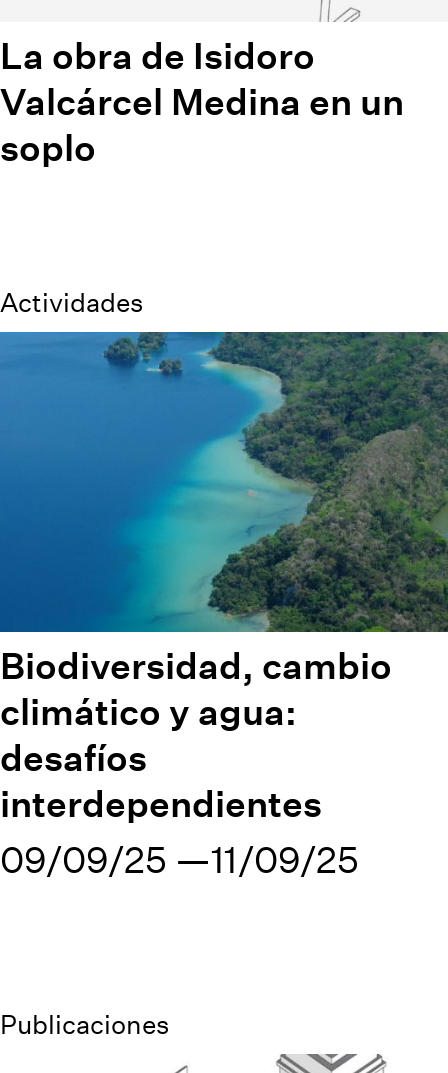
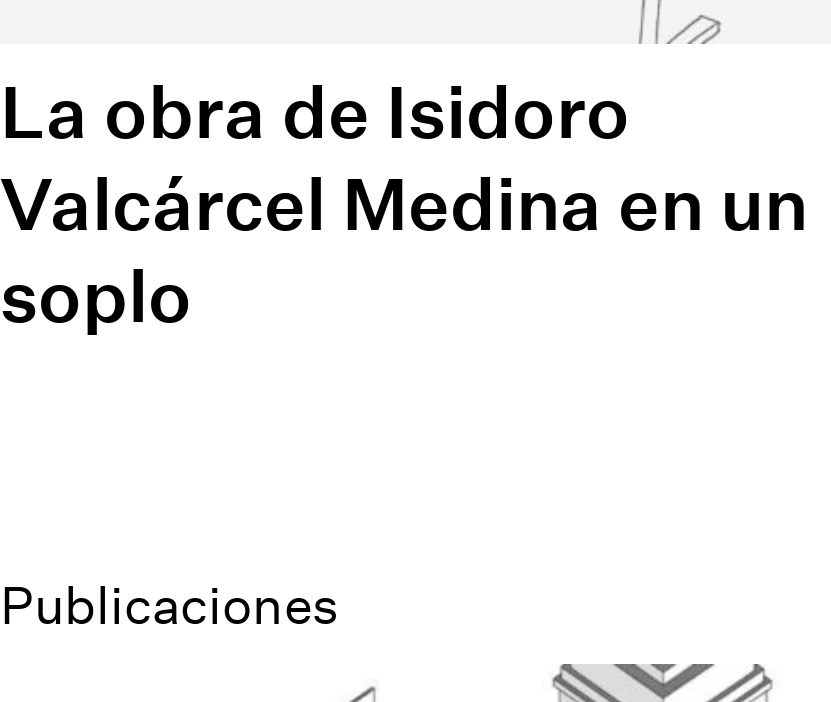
- Actividades

- [image]
- Biodiversidad, cambio
- climático y agua:
- desafíos
- interdependientes
- 09/09/25
- 11/09/25
